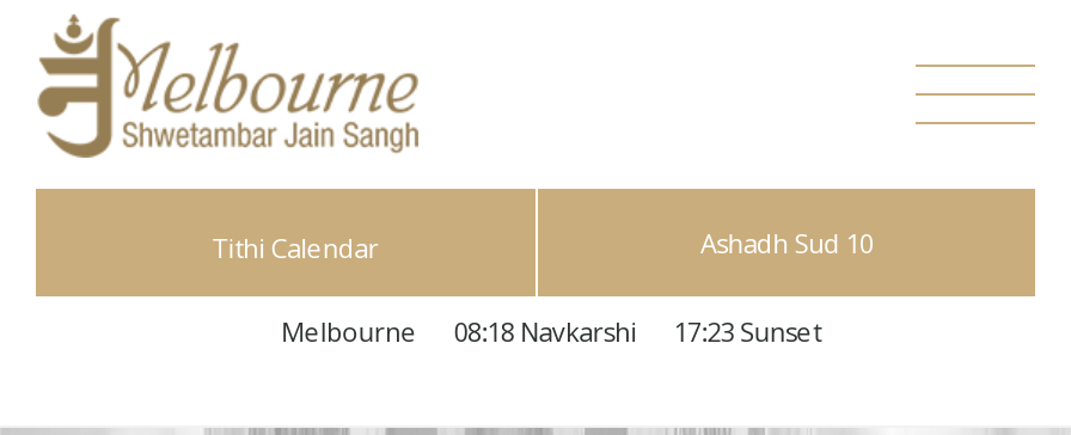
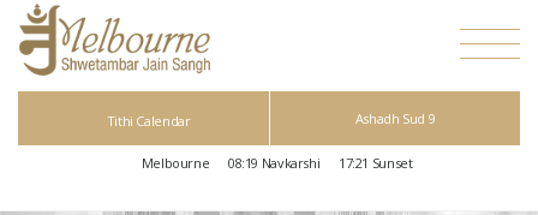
- Ashadh Sud 10
+ Ashadh Sud 9

- 08:18 Navkarshi
+ 08:19 Navkarshi

- 17:23 Sunset
+ 17:21 Sunset
